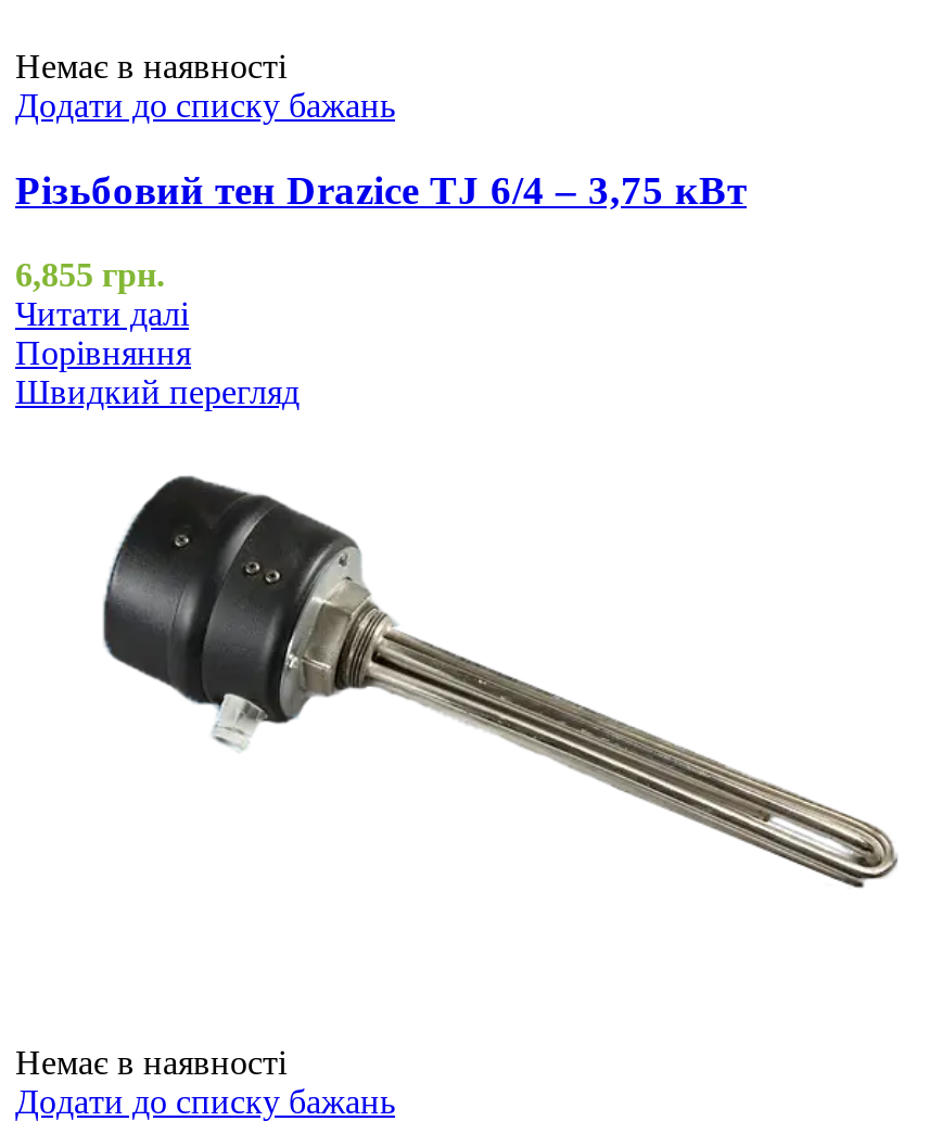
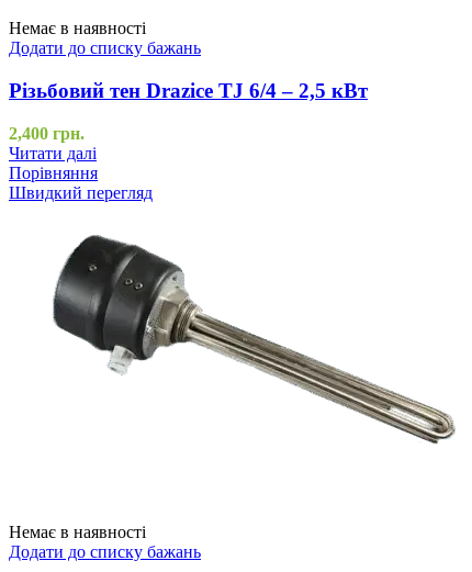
- Різьбовий тен Drazice TJ 6/4 – 3,75 кВт
+ Різьбовий тен Drazice TJ 6/4 – 2,5 кВт

- 6,855 грн.
+ 2,400 грн.
